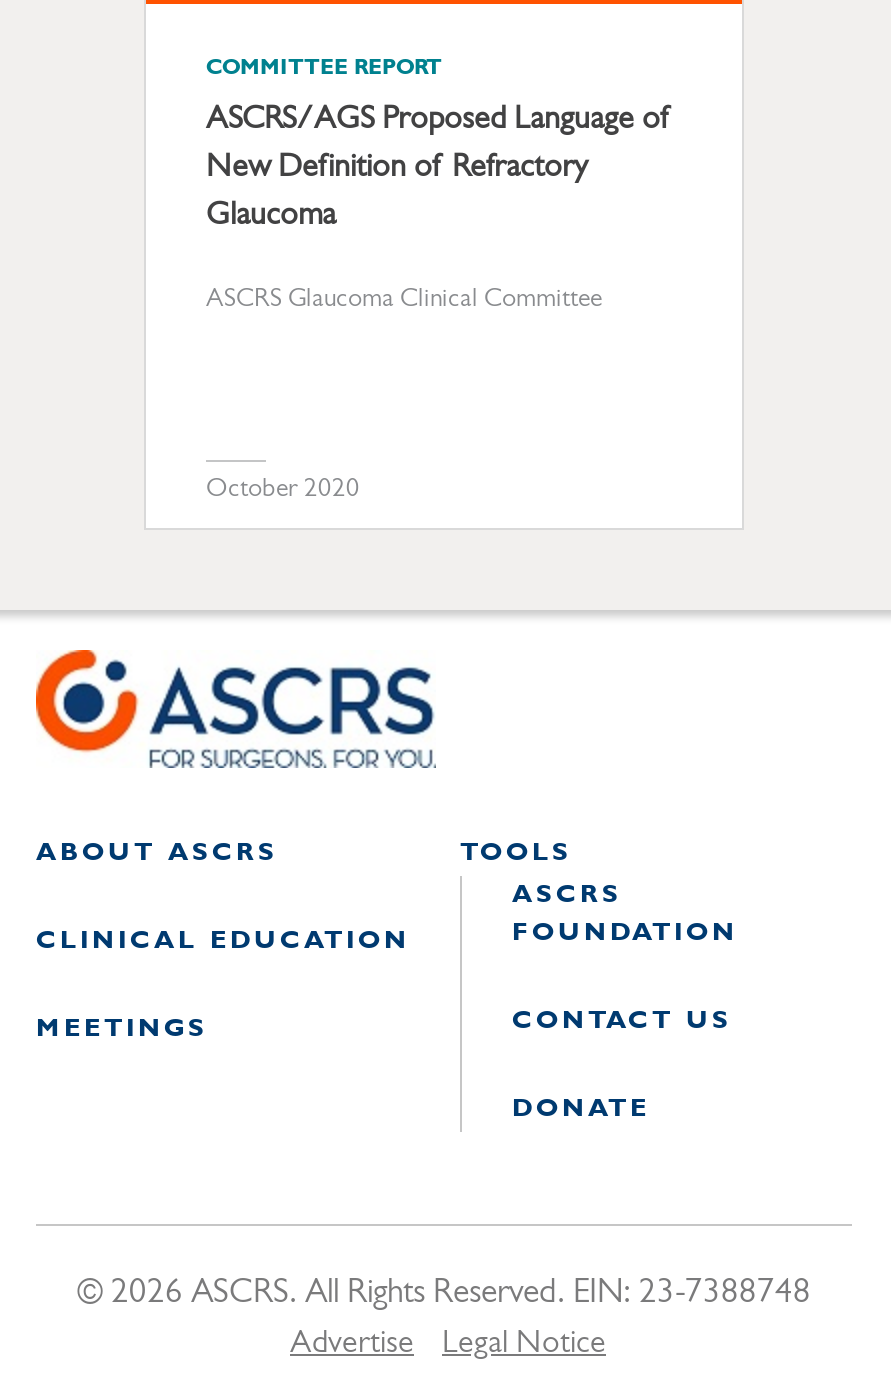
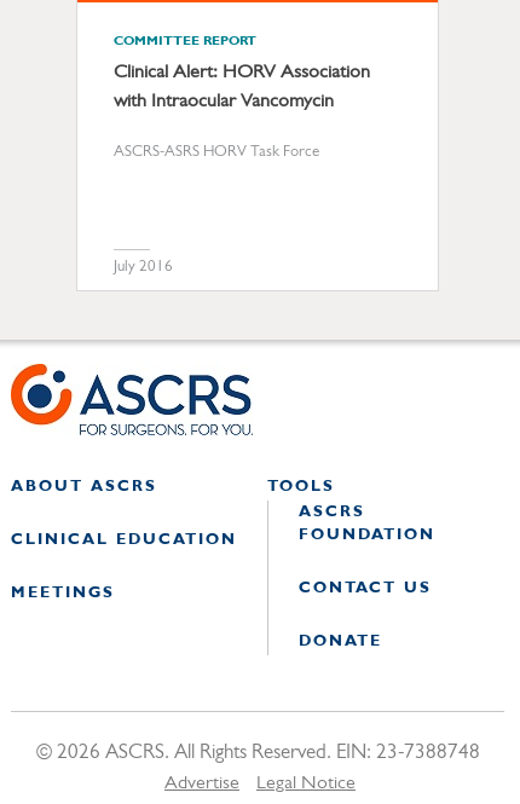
- ASCRS/AGS Proposed Language of
- New Definition of Refractory
- Glaucoma
- ASCRS Glaucoma Clinical Committee
+ Clinical Alert: HORV Association
+ with Intraocular Vancomycin
+ ASCRS-ASRS HORV Task Force

- October 2020
+ July 2016
